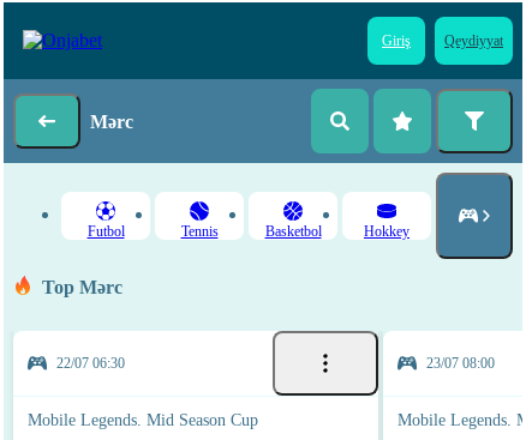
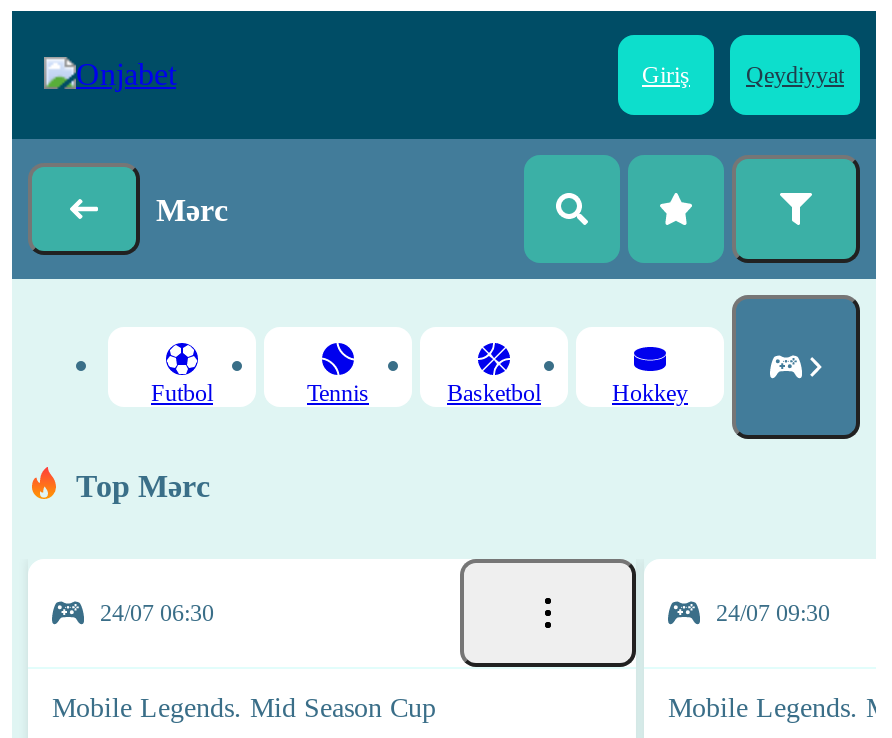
- 22/07 06:30
+ 24/07 06:30

- 23/07 08:00
+ 24/07 09:30
